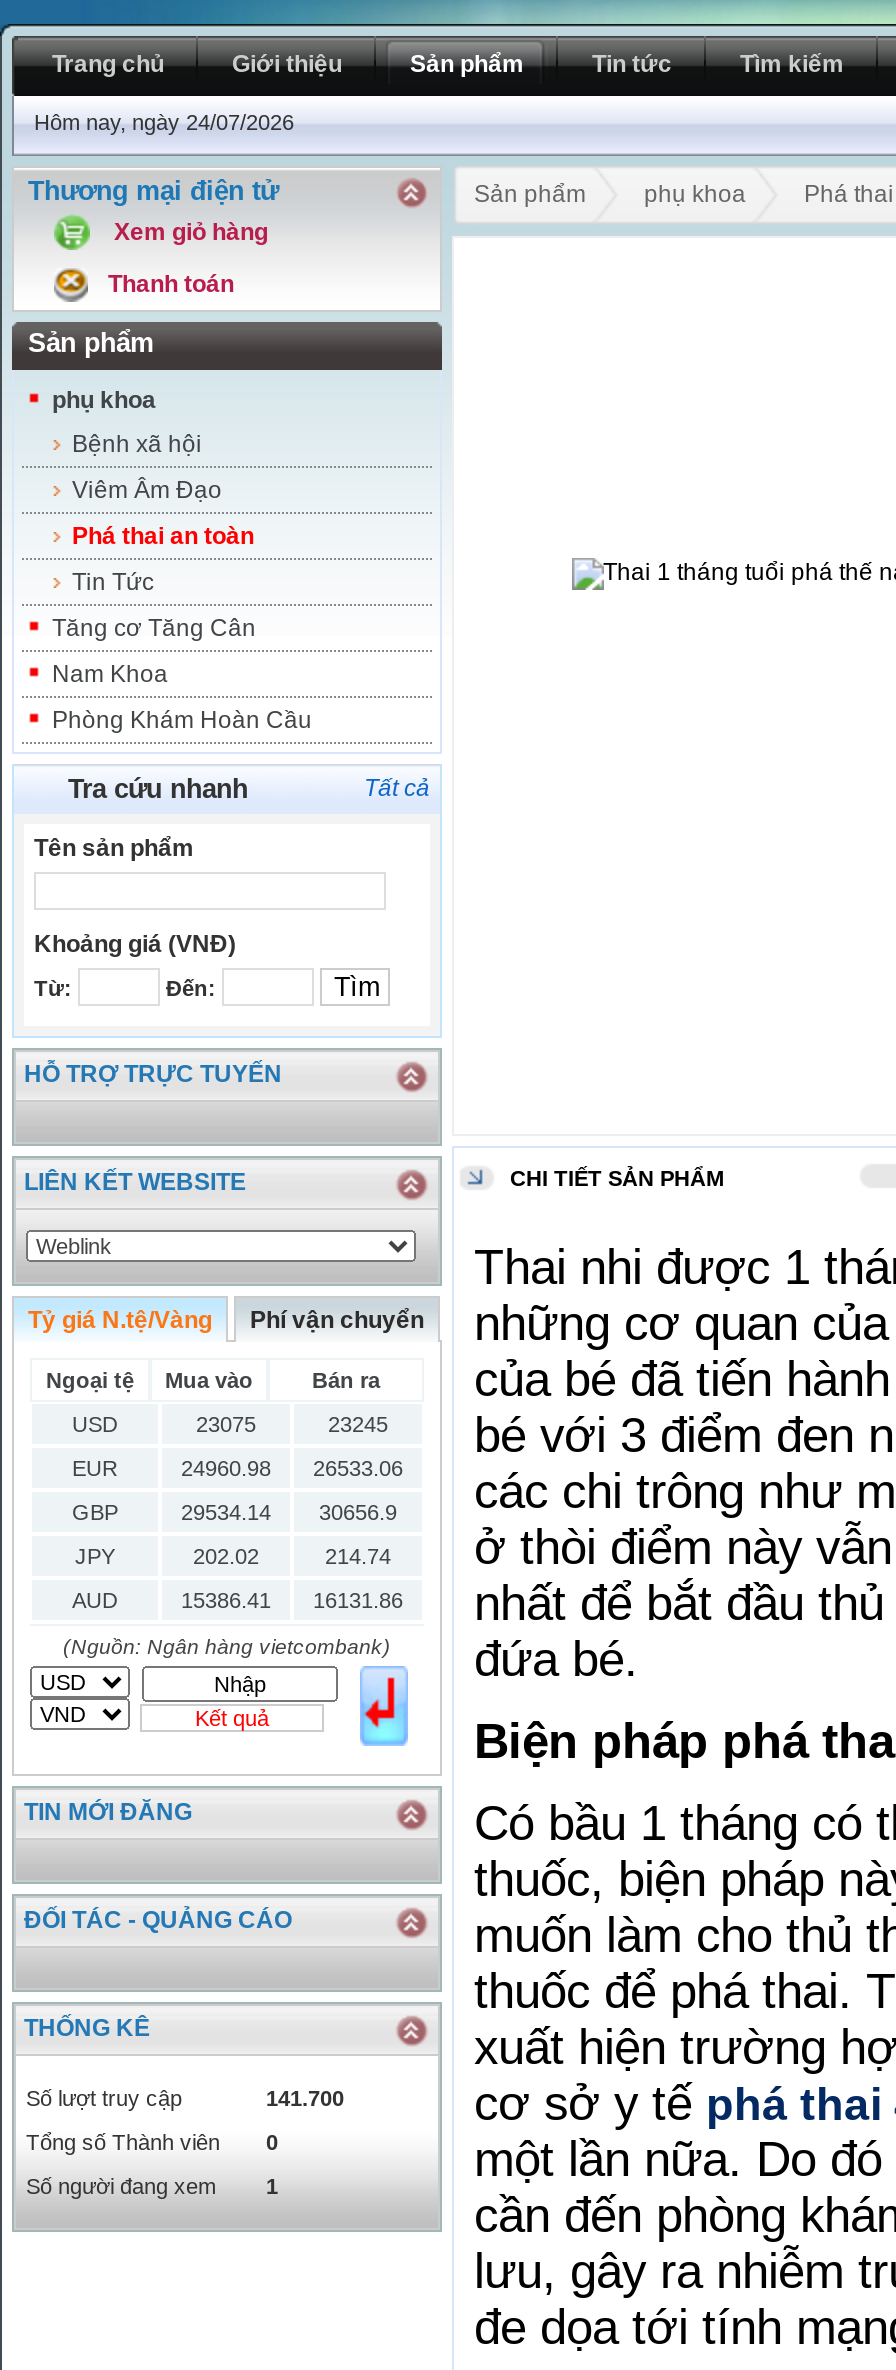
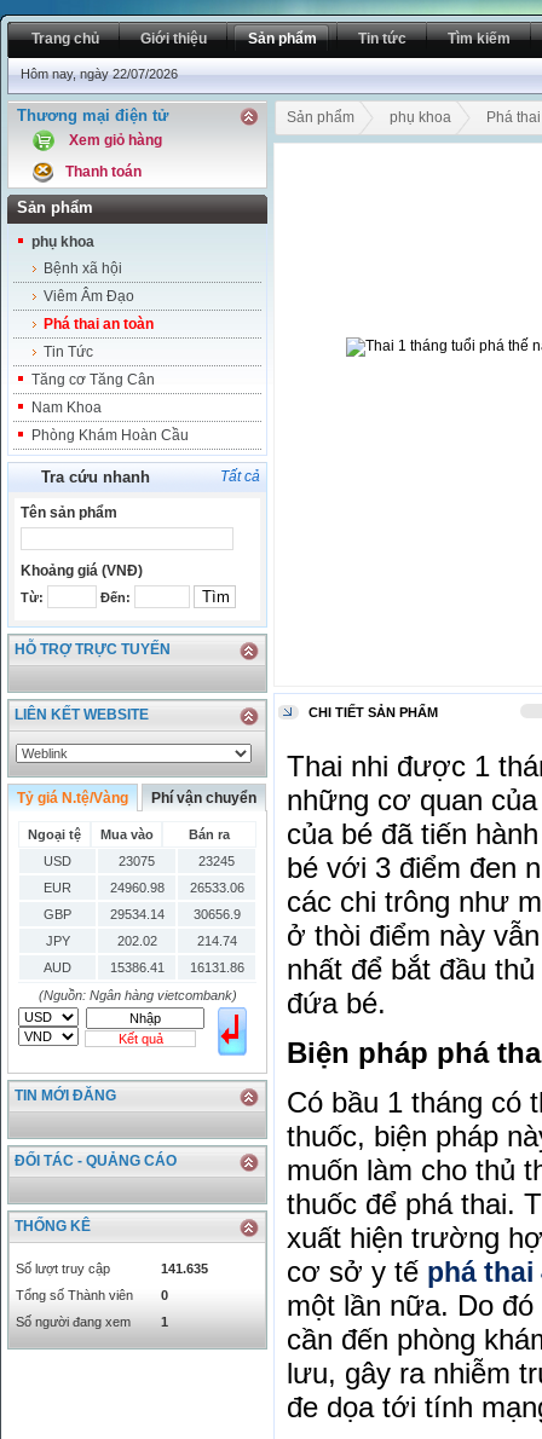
- Hôm nay, ngày 24/07/2026
+ Hôm nay, ngày 22/07/2026

- 141.700
+ 141.635
